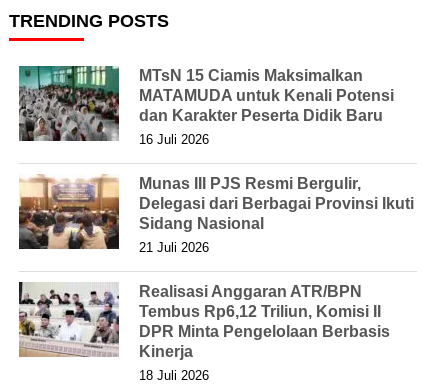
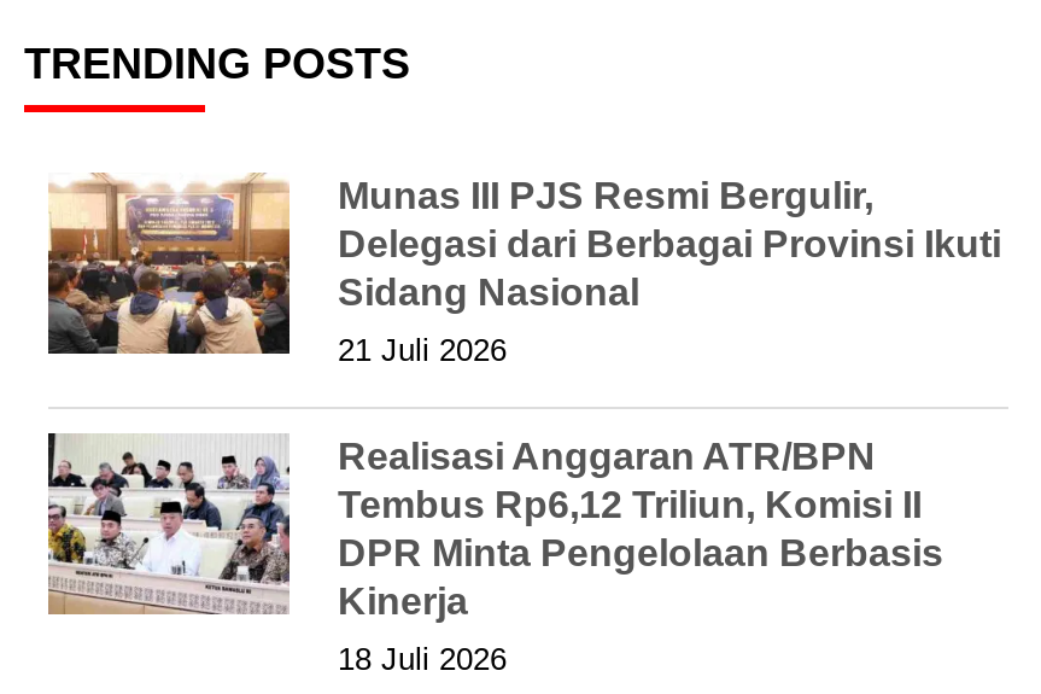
- [image]
- MTsN 15 Ciamis Maksimalkan
- MATAMUDA untuk Kenali Potensi
- dan Karakter Peserta Didik Baru
- 16 Juli 2026
